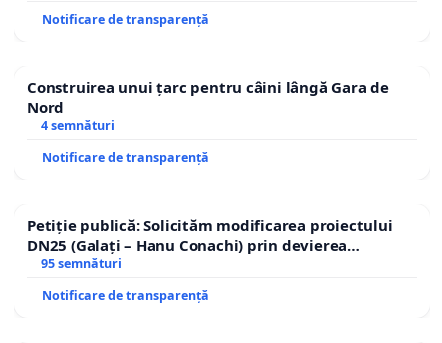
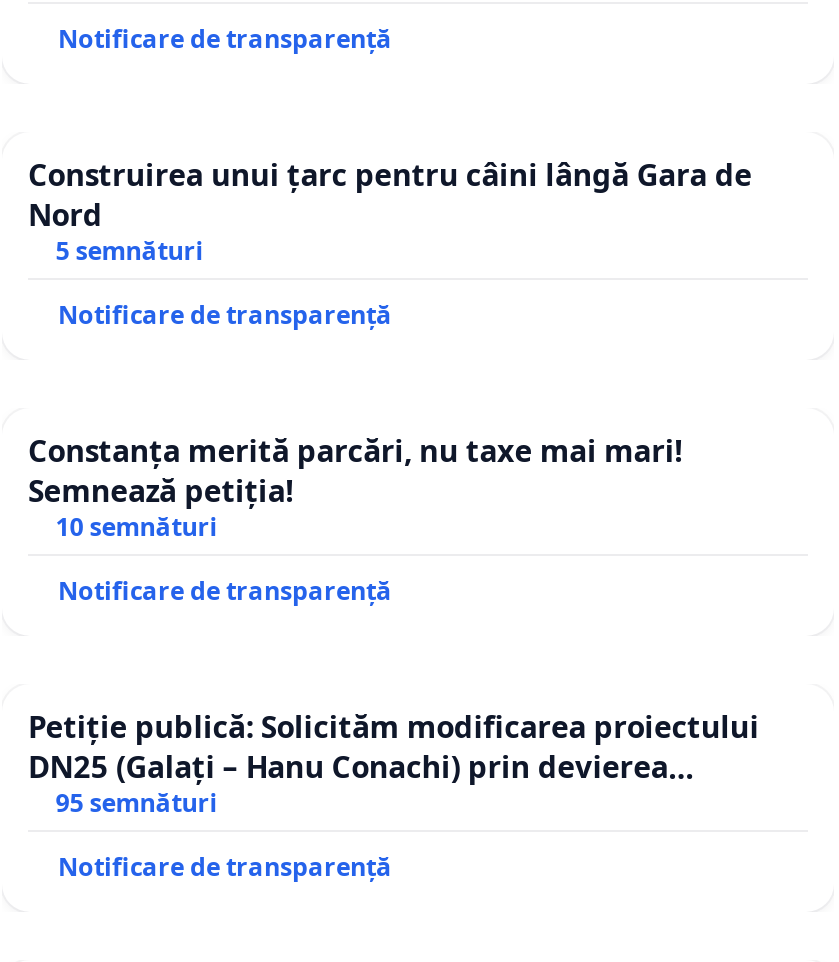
- 4 semnături
+ 5 semnături
+ Notificare de transparență
+ Constanța merită parcări, nu taxe mai mari!
+ Semnează petiția!
+ 10 semnături
